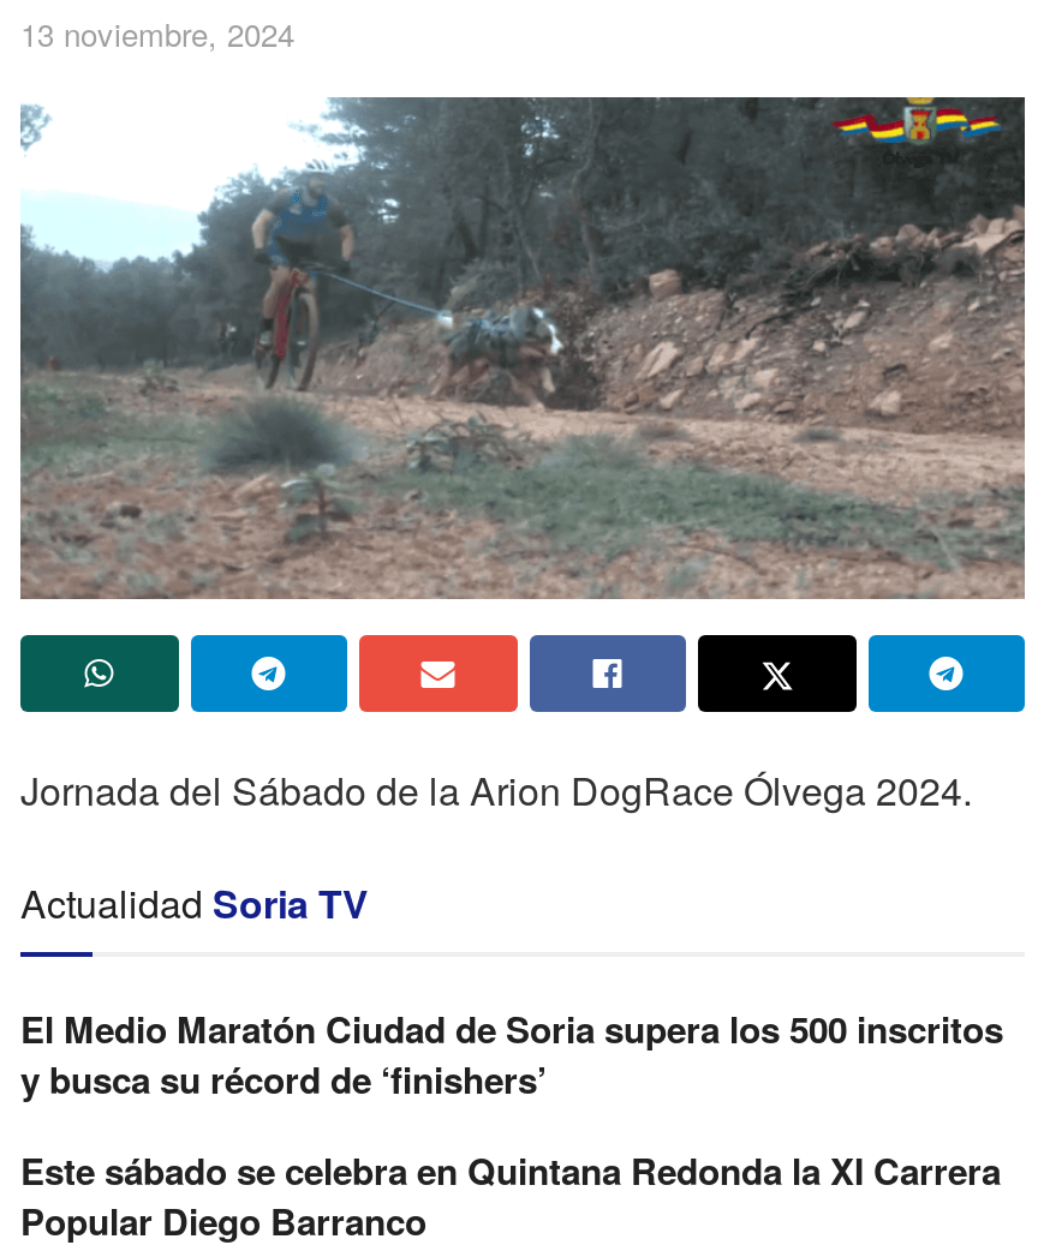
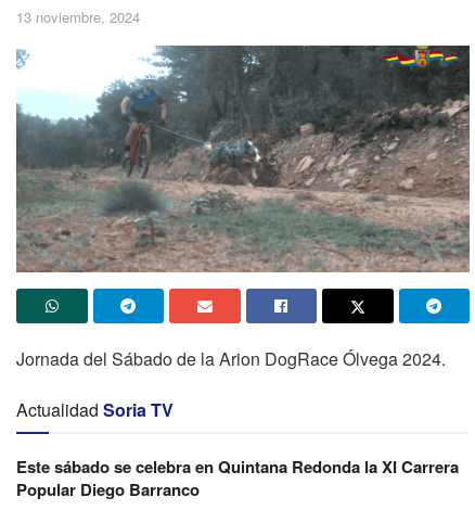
- El Medio Maratón Ciudad de Soria supera los 500 inscritos
- y busca su récord de ‘finishers’
